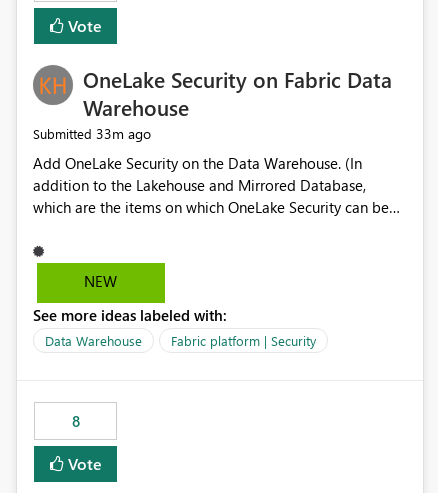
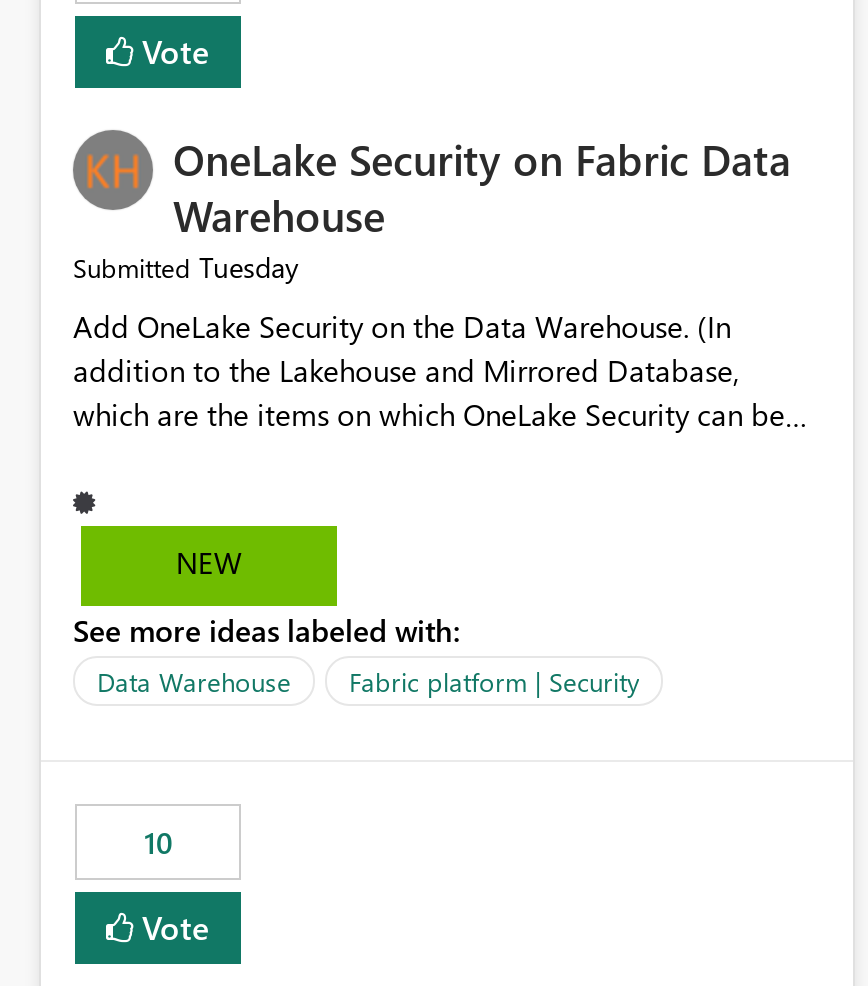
- Submitted 33m ago
+ Submitted Tuesday

- 8
+ 10
